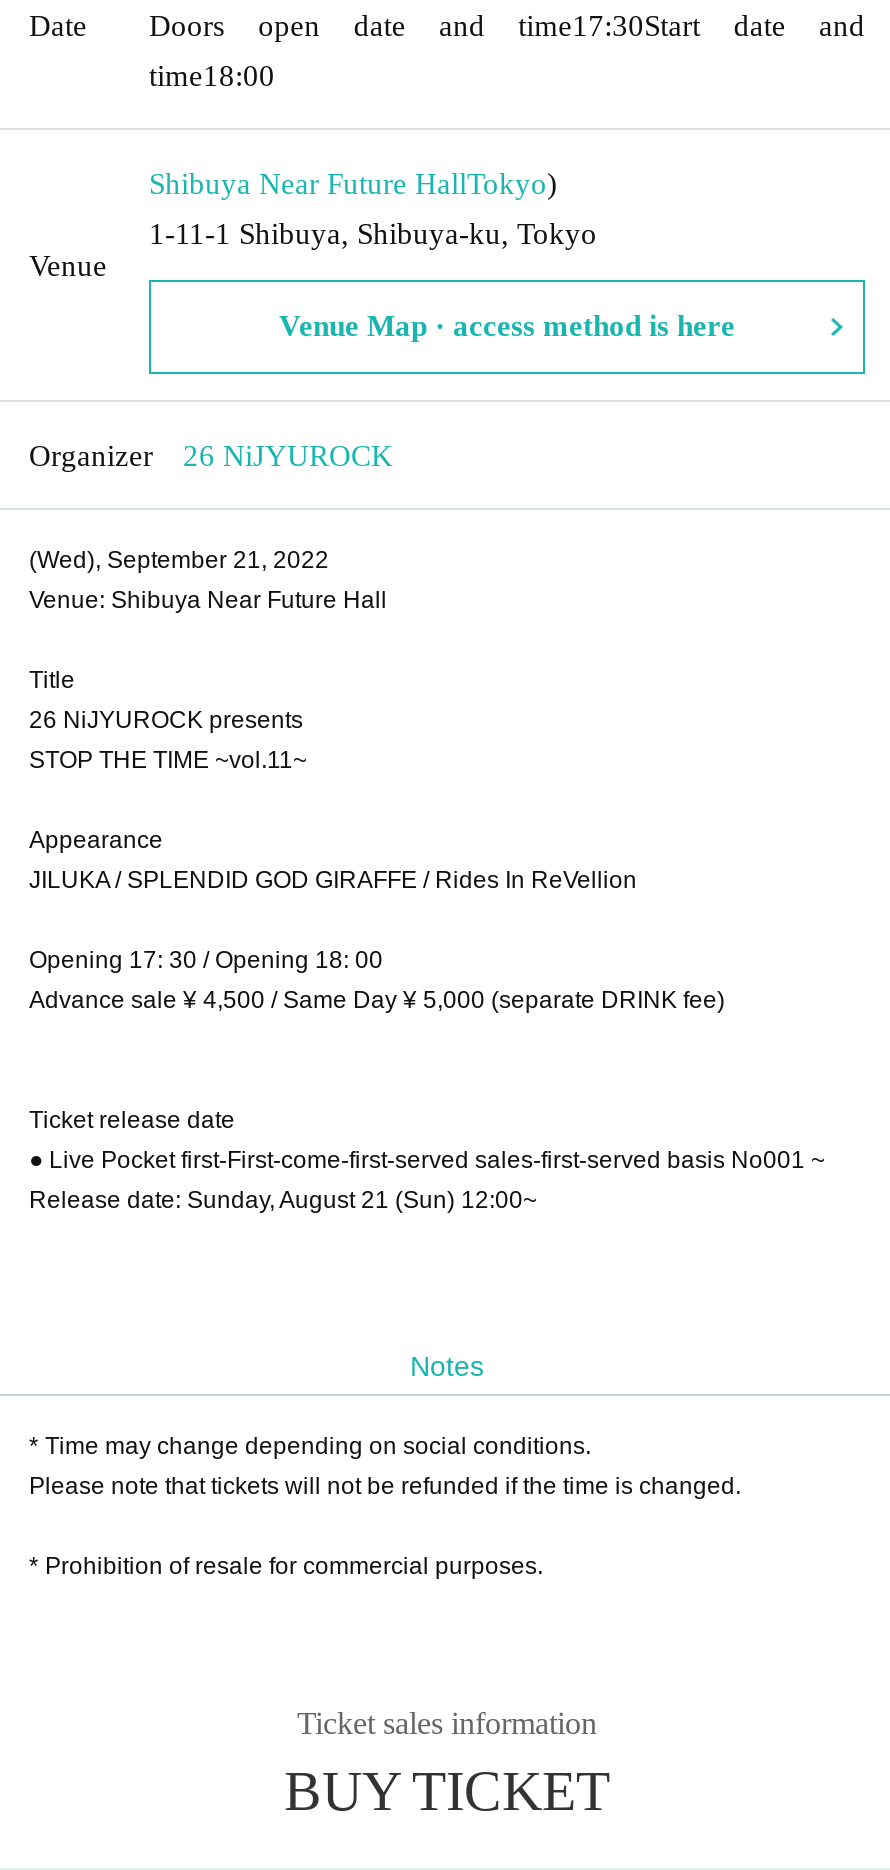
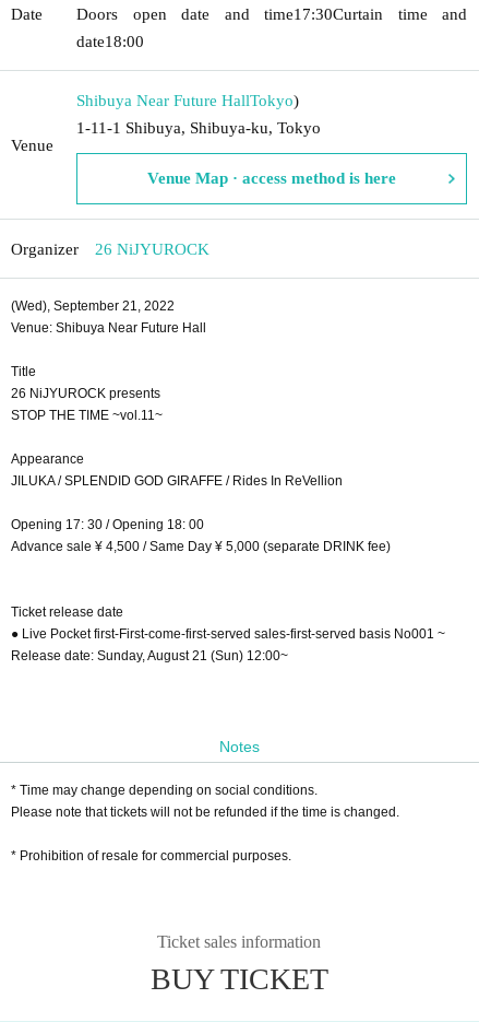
- Doors open date and time17:30Start date and
+ Doors open date and time17:30Curtain time and

- time18:00
+ date18:00
